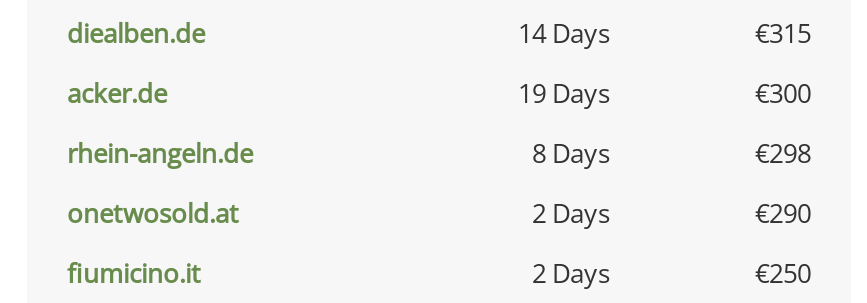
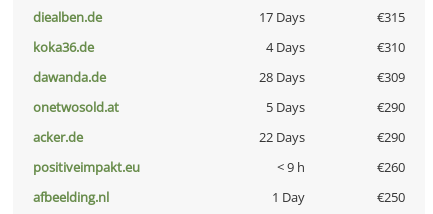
- 14 Days
+ 17 Days

- acker.de
- 19 Days
- €300
+ koka36.de
+ 4 Days
+ €310

- rhein-angeln.de
- 8 Days
- €298
+ dawanda.de
+ 28 Days
+ €309

- 2 Days
+ 5 Days

- fiumicino.it
- 2 Days
+ acker.de
+ 22 Days
+ €290
+ positiveimpakt.eu
+ < 9 h
+ €260
+ afbeelding.nl
+ 1 Day
